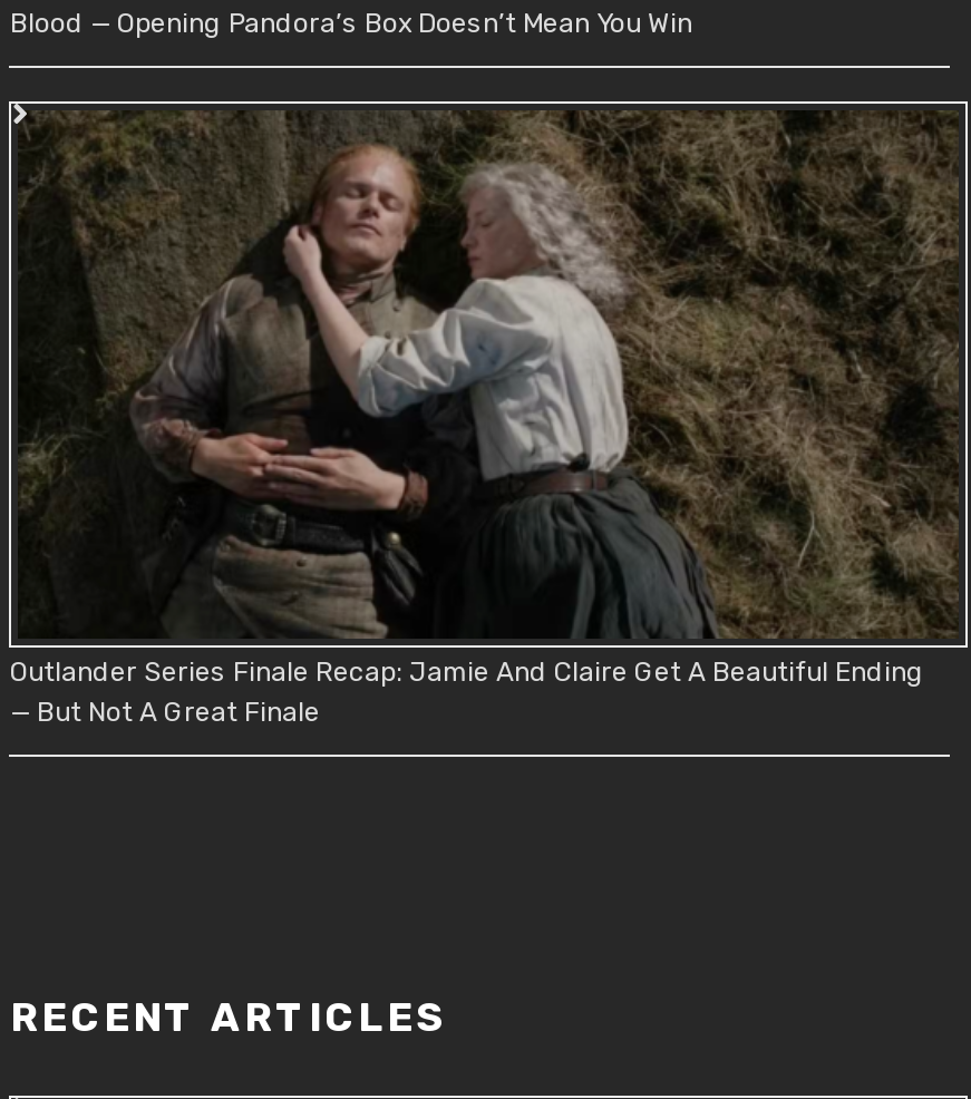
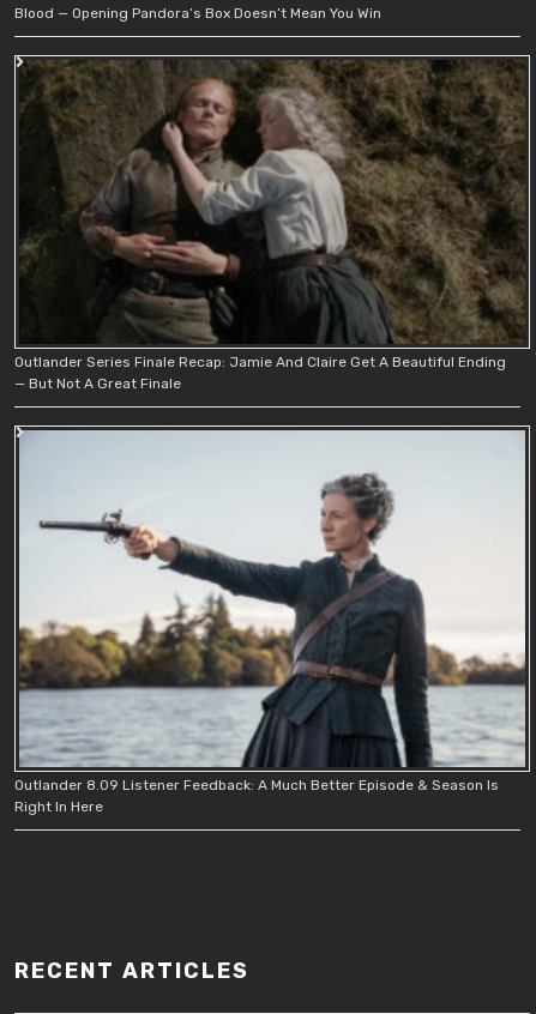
+ [image]
+ Outlander 8.09 Listener Feedback: A Much Better Episode & Season Is
+ Right In Here
